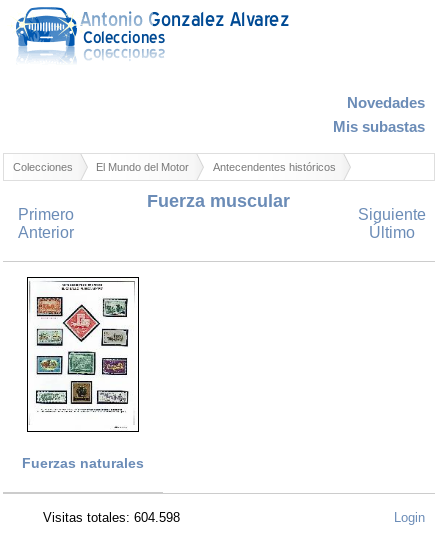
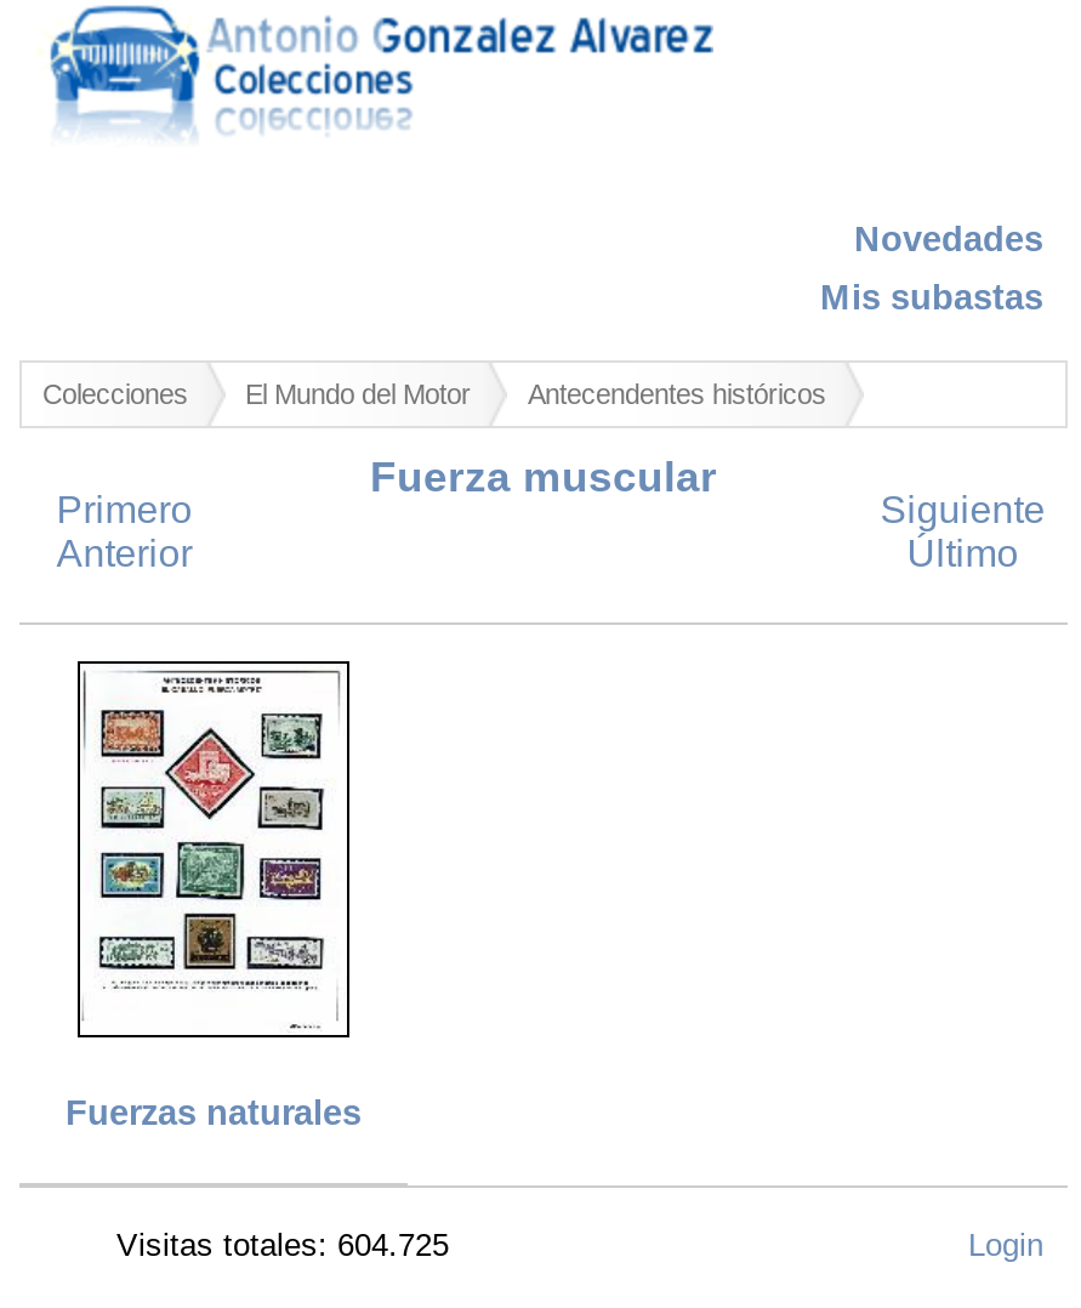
- Visitas totales: 604.598
+ Visitas totales: 604.725
